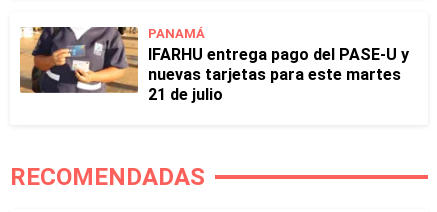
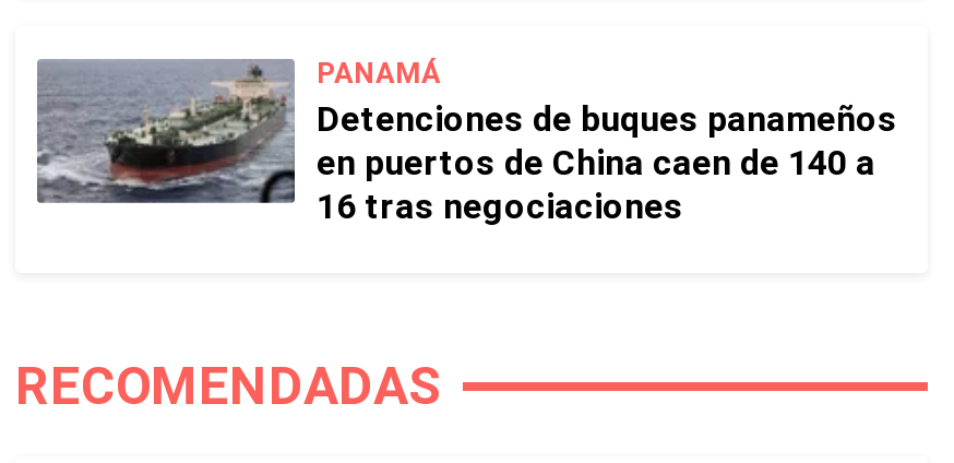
- [image]
- IFARHU entrega pago del PASE-U y
- nuevas tarjetas para este martes
- 21 de julio
+ [image]
+ Detenciones de buques panameños
+ en puertos de China caen de 140 a
+ 16 tras negociaciones
